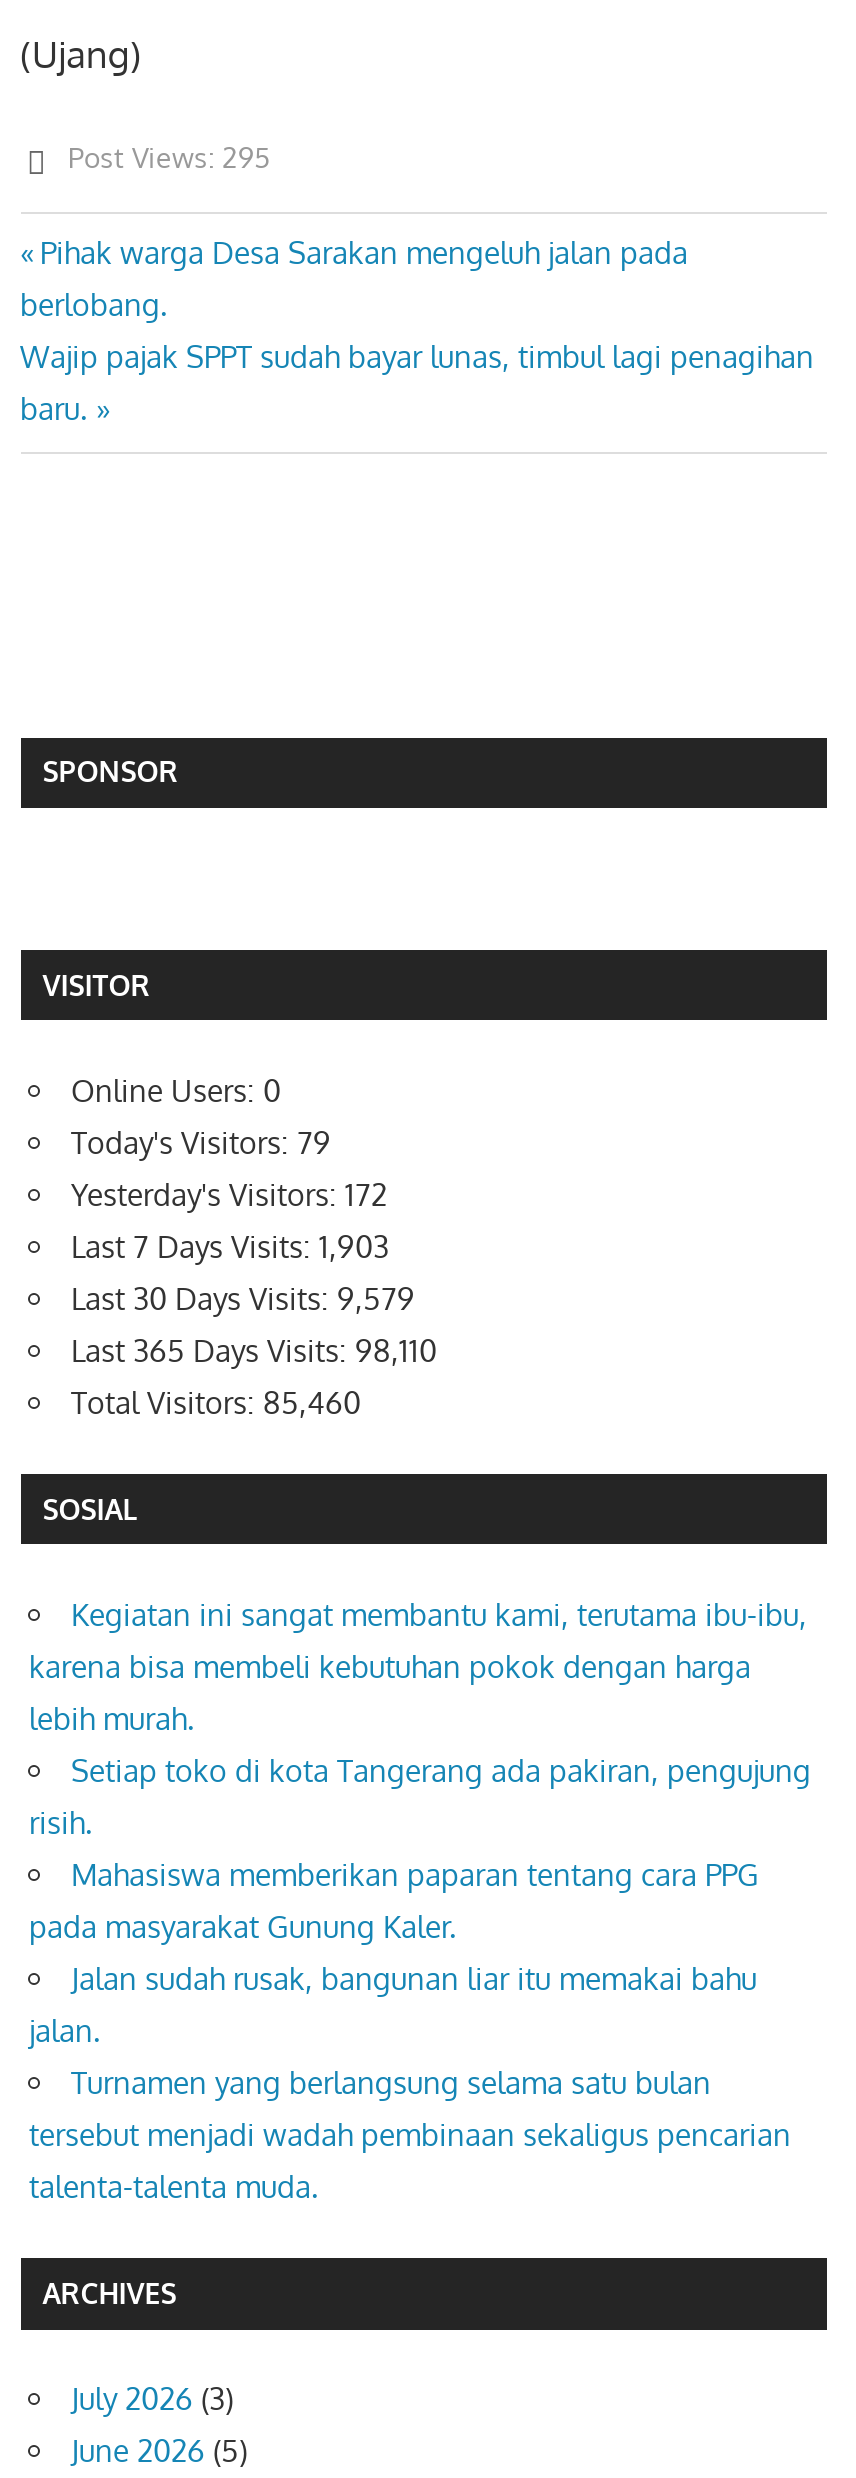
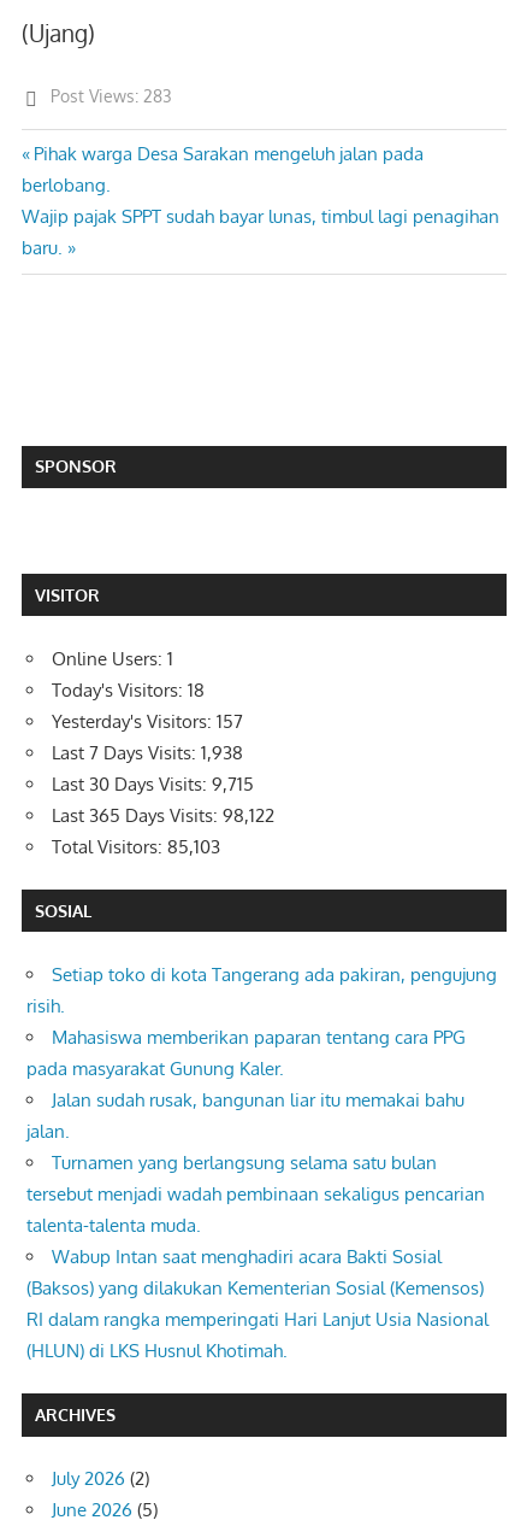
- Post Views: 295
+ Post Views: 283

- Online Users: 0
+ Online Users: 1

- Today's Visitors: 79
+ Today's Visitors: 18

- Yesterday's Visitors: 172
+ Yesterday's Visitors: 157

- Last 7 Days Visits: 1,903
+ Last 7 Days Visits: 1,938

- Last 30 Days Visits: 9,579
+ Last 30 Days Visits: 9,715

- Last 365 Days Visits: 98,110
+ Last 365 Days Visits: 98,122

- Total Visitors: 85,460
+ Total Visitors: 85,103

- Kegiatan ini sangat membantu kami, terutama ibu-ibu,
- karena bisa membeli kebutuhan pokok dengan harga
- lebih murah.

moved up: Setiap toko di kota Tangerang ada pakiran, pengujung | risih. | Mahasiswa memberikan paparan tentang cara PPG | ... | tersebut menjadi wadah pembinaan sekaligus pencarian | talenta-talenta muda.

+ Wabup Intan saat menghadiri acara Bakti Sosial
+ (Baksos) yang dilakukan Kementerian Sosial (Kemensos)
+ RI dalam rangka memperingati Hari Lanjut Usia Nasional
+ (HLUN) di LKS Husnul Khotimah.

- July 2026 (3)
+ July 2026 (2)
